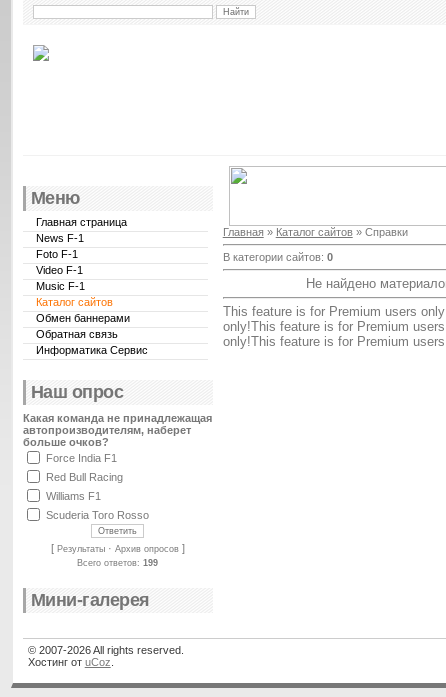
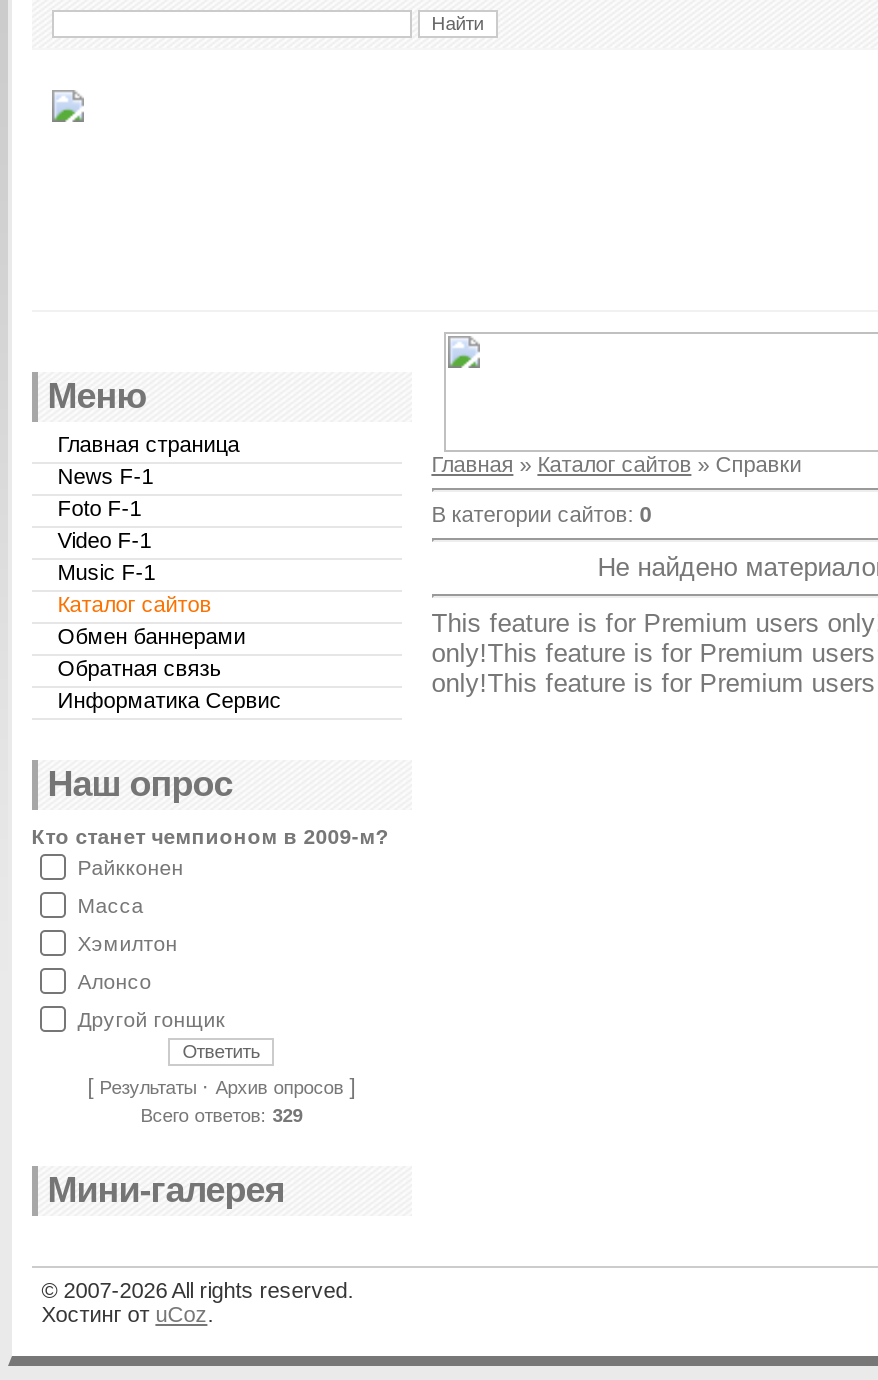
- Какая команда не принадлежащая
- автопроизводителям, наберет
- больше очков?
- Force India F1
- Red Bull Racing
- Williams F1
- Scuderia Toro Rosso
+ Кто станет чемпионом в 2009-м?
+ Райкконен
+ Масса
+ Хэмилтон
+ Алонсо
+ Другой гонщик

- Всего ответов: 199
+ Всего ответов: 329
